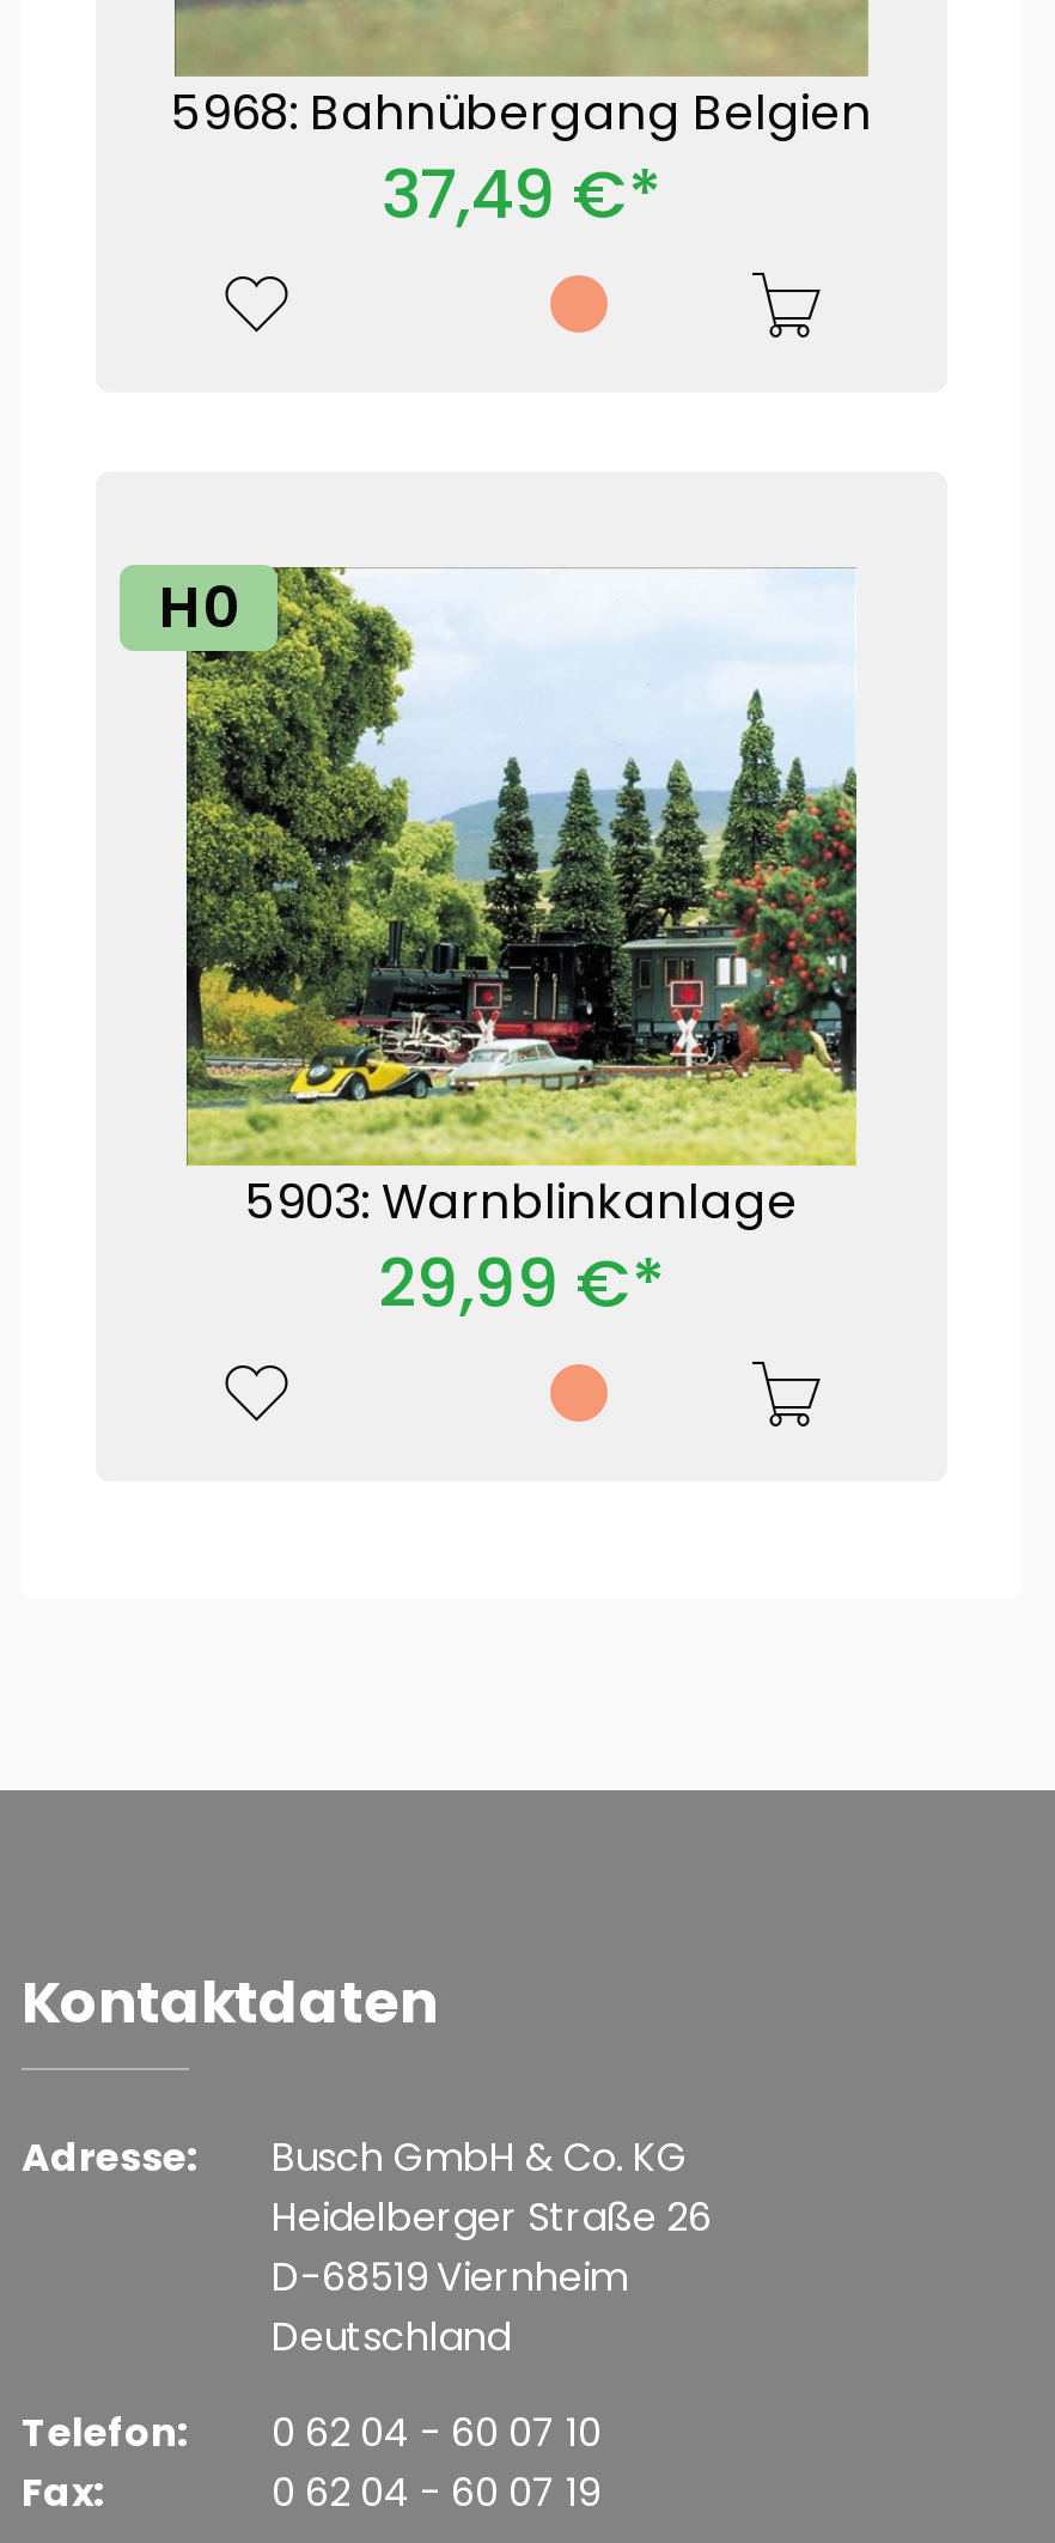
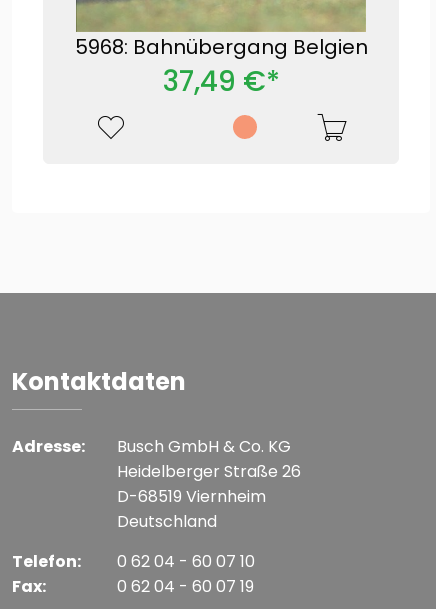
- [image]
- H0

- 5903: Warnblinkanlage
- 29,99 €*
